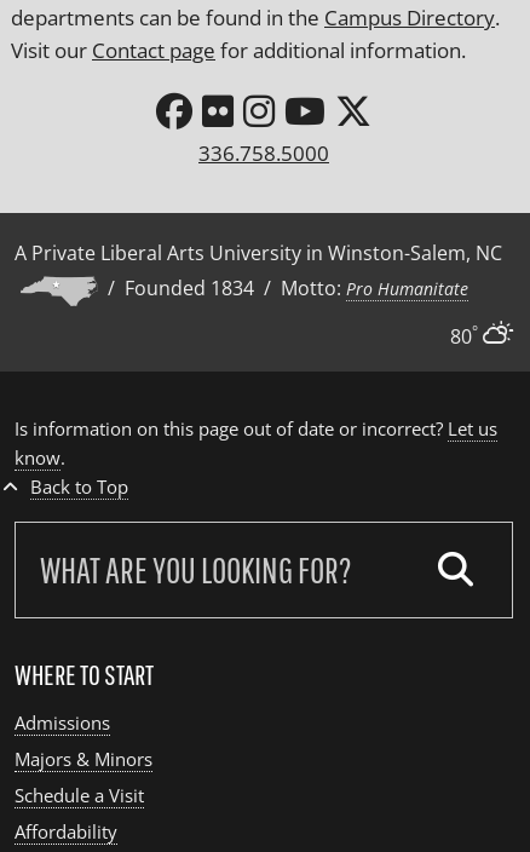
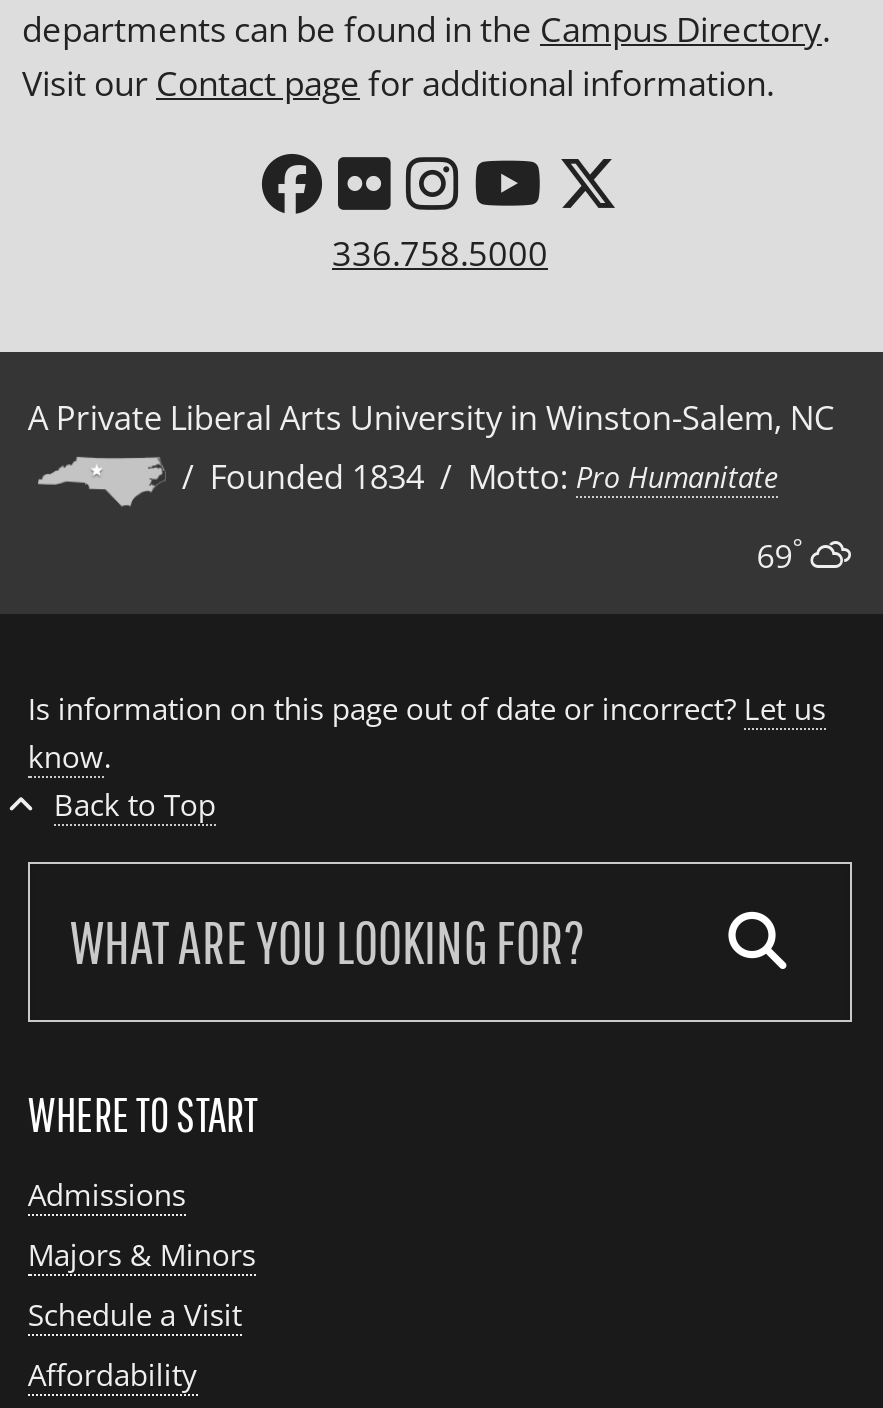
- 80°
+ 69°
